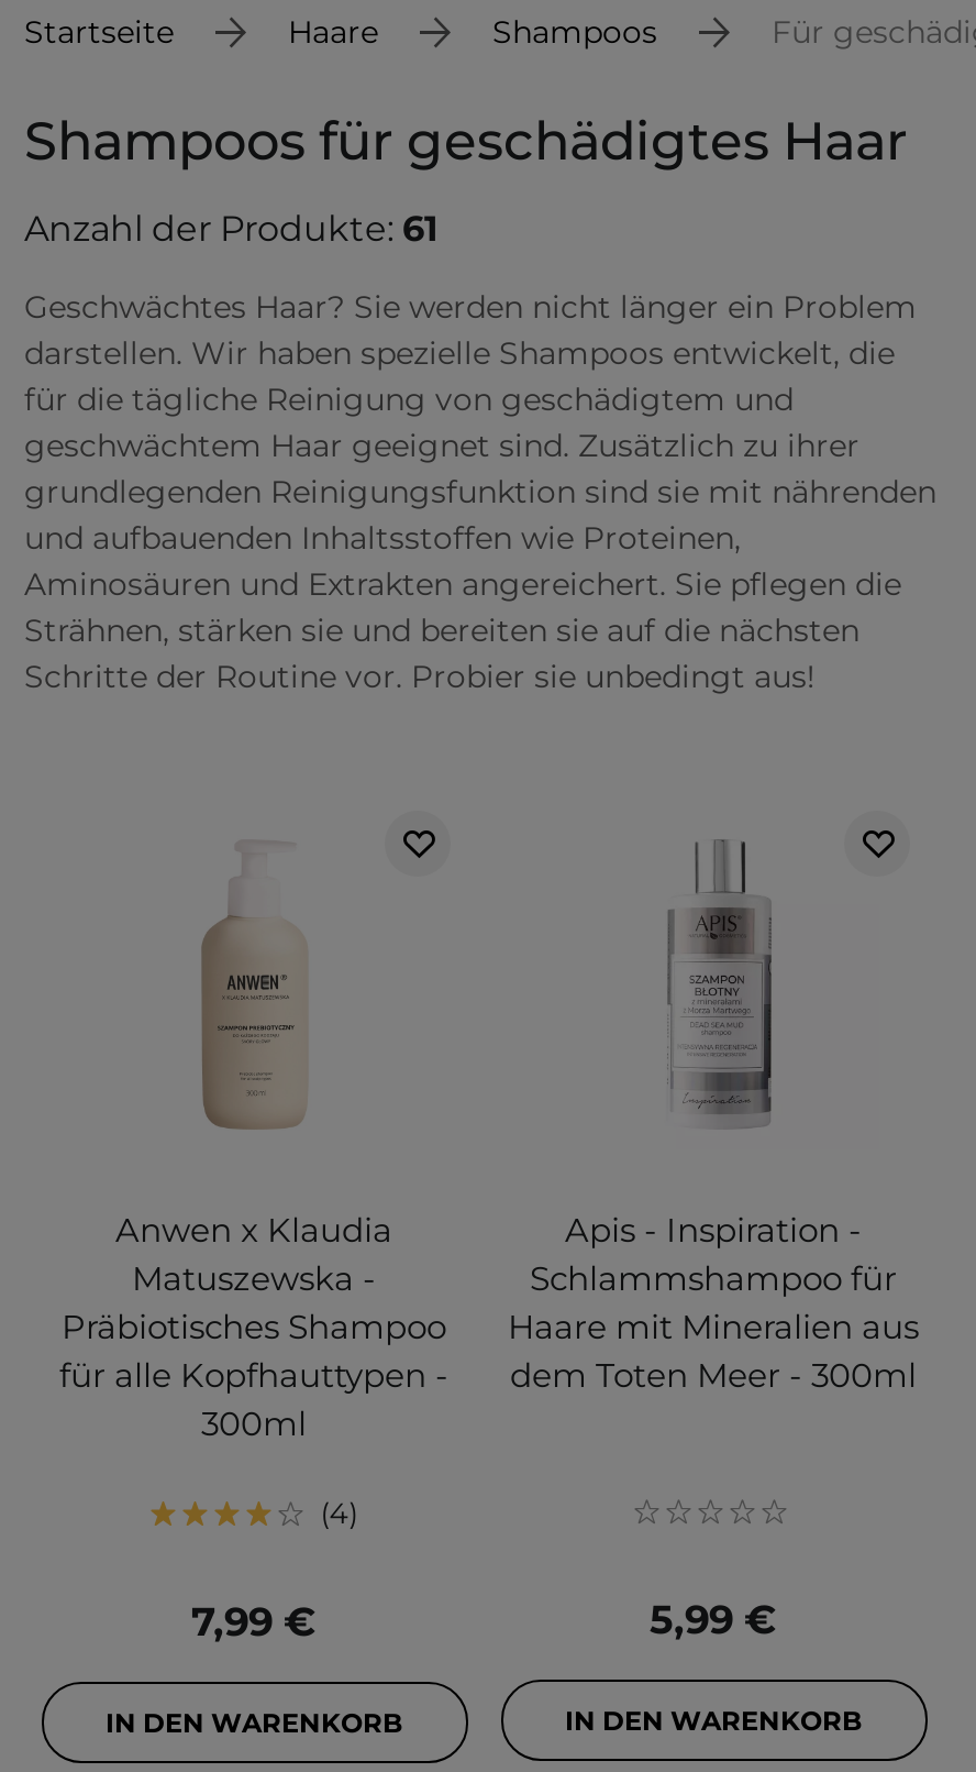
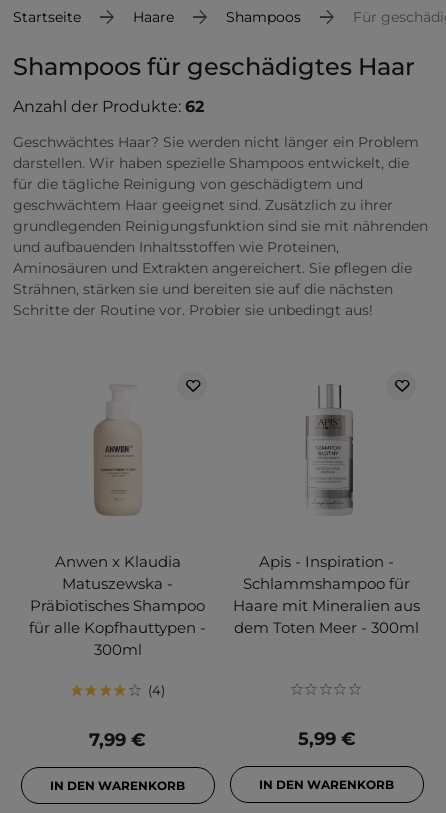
- Anzahl der Produkte: 61
+ Anzahl der Produkte: 62
